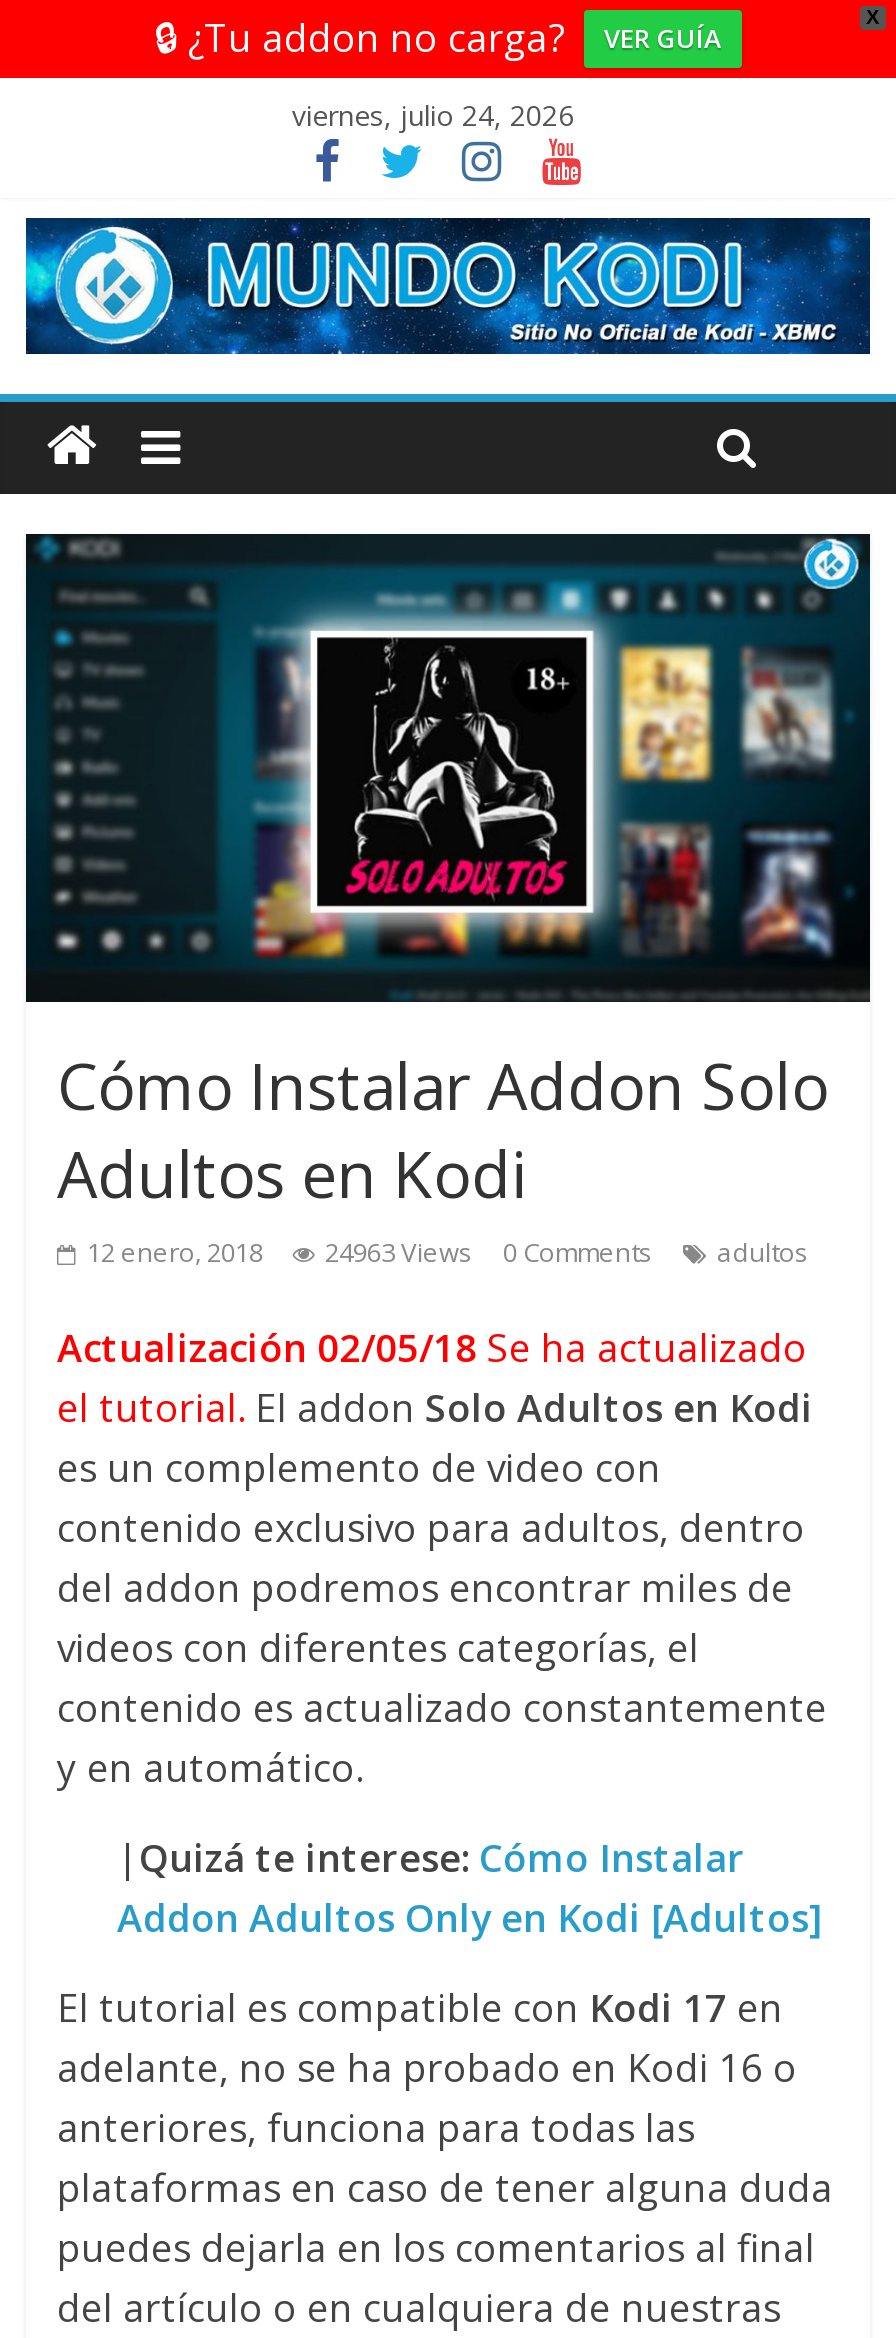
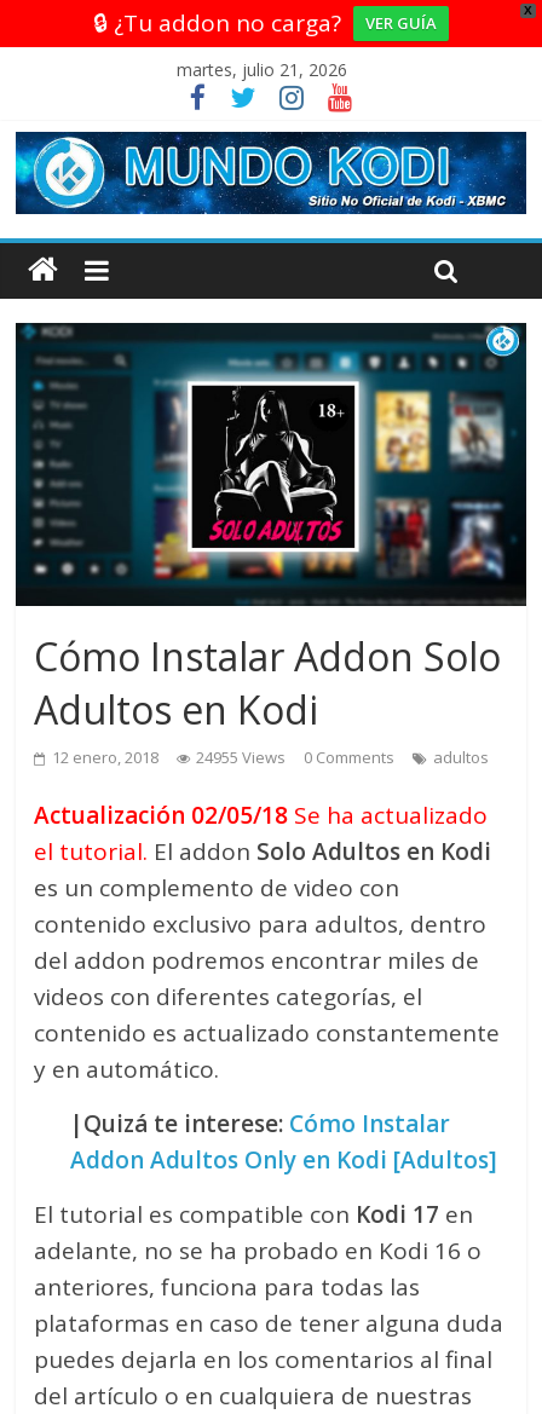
- viernes, julio 24, 2026
+ martes, julio 21, 2026

- 12 enero, 2018 24963 Views 0 Comments adultos
+ 12 enero, 2018 24955 Views 0 Comments adultos
